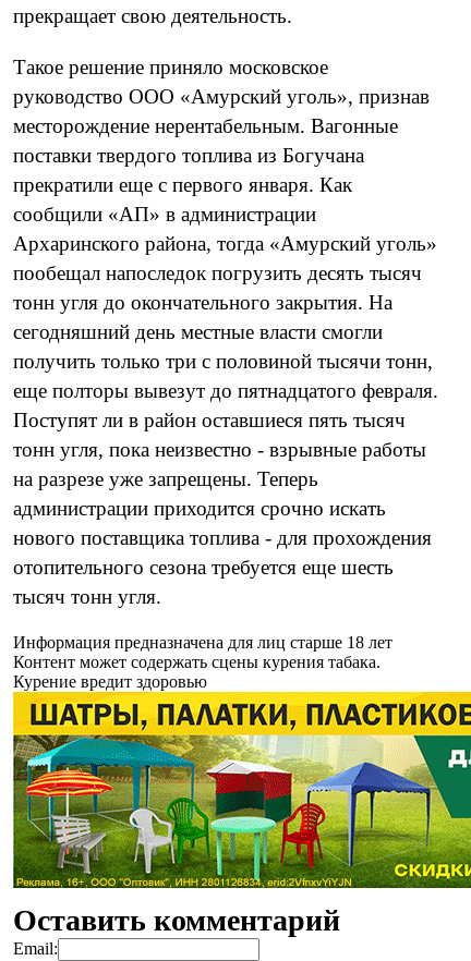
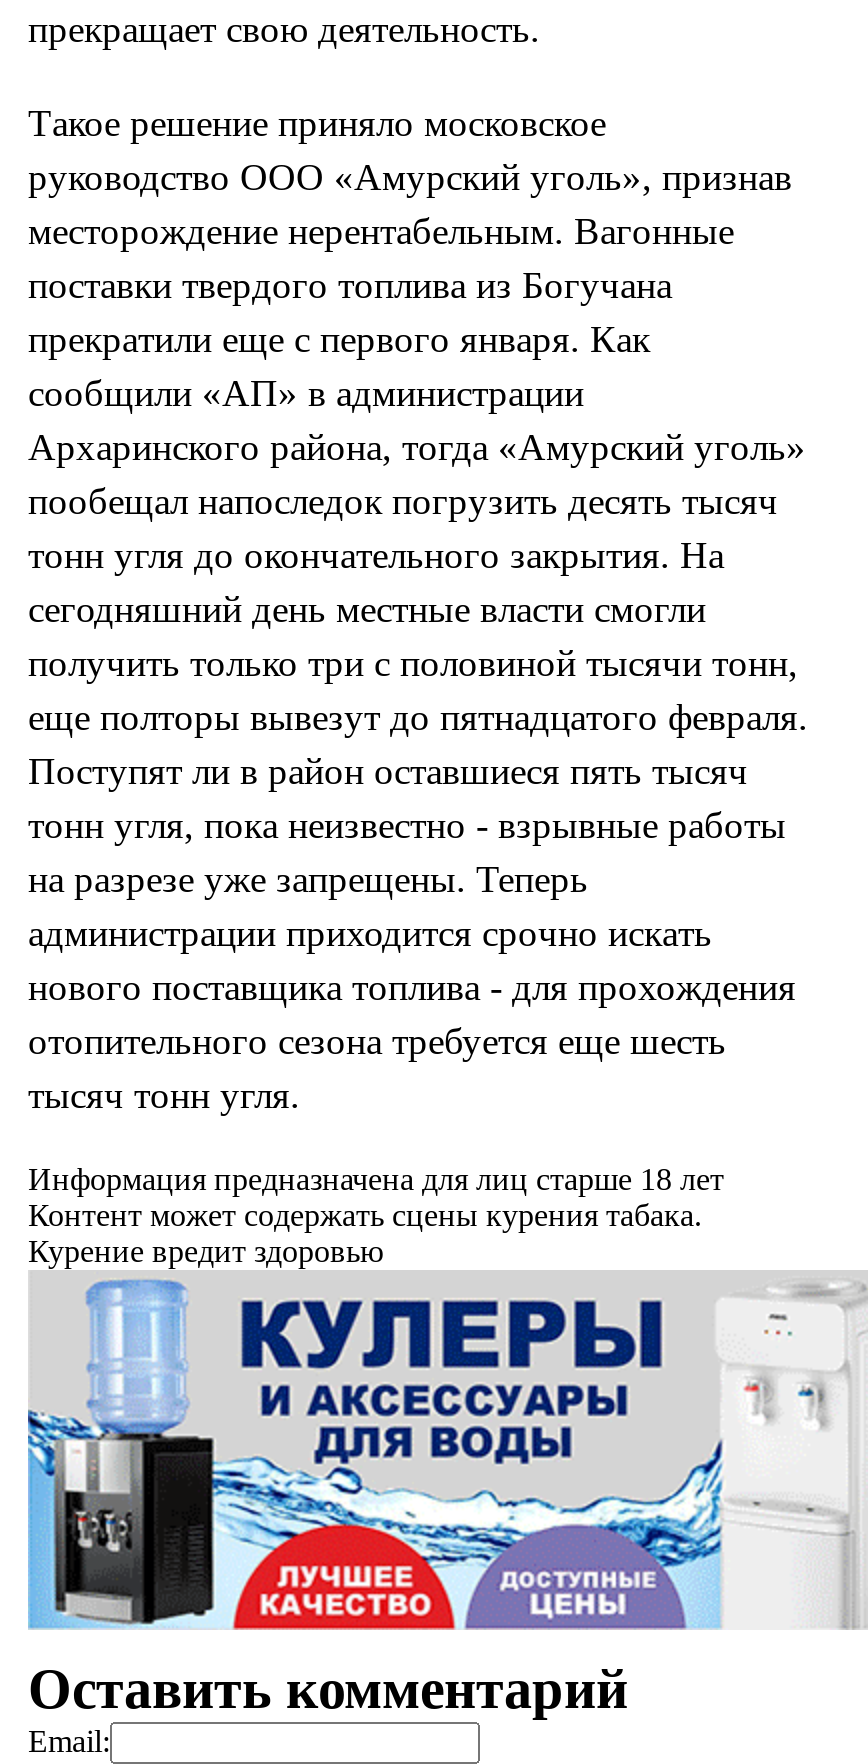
- [image]
+ [image]
